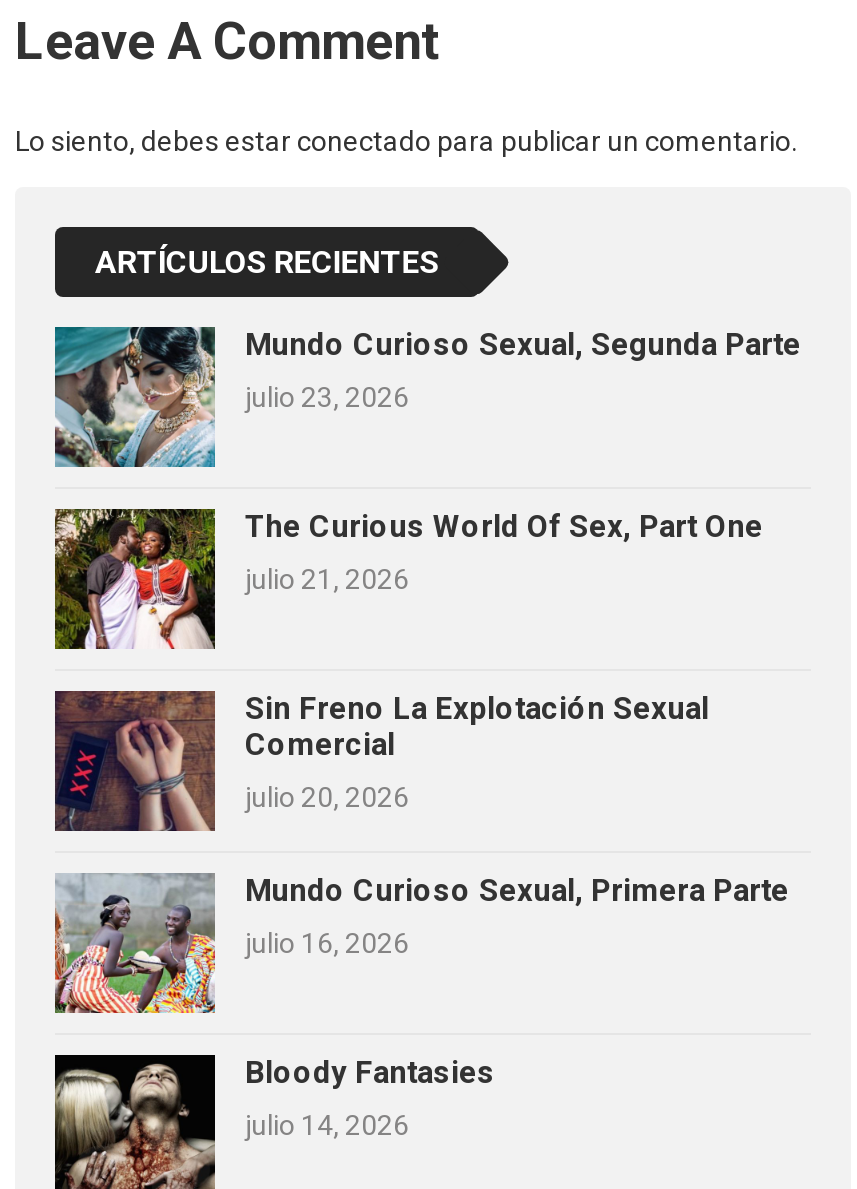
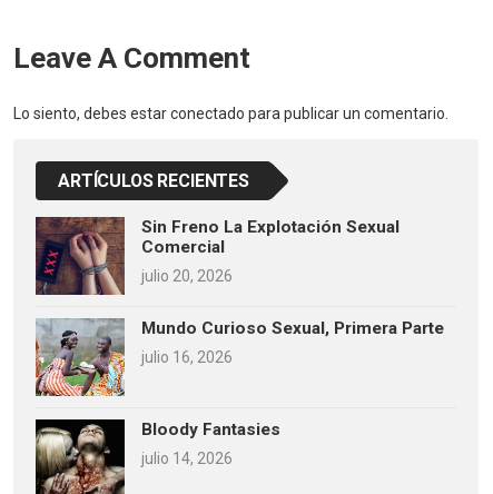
- [image]
- Mundo Curioso Sexual, Segunda Parte
- julio 23, 2026

- [image]
- The Curious World Of Sex, Part One
- julio 21, 2026
